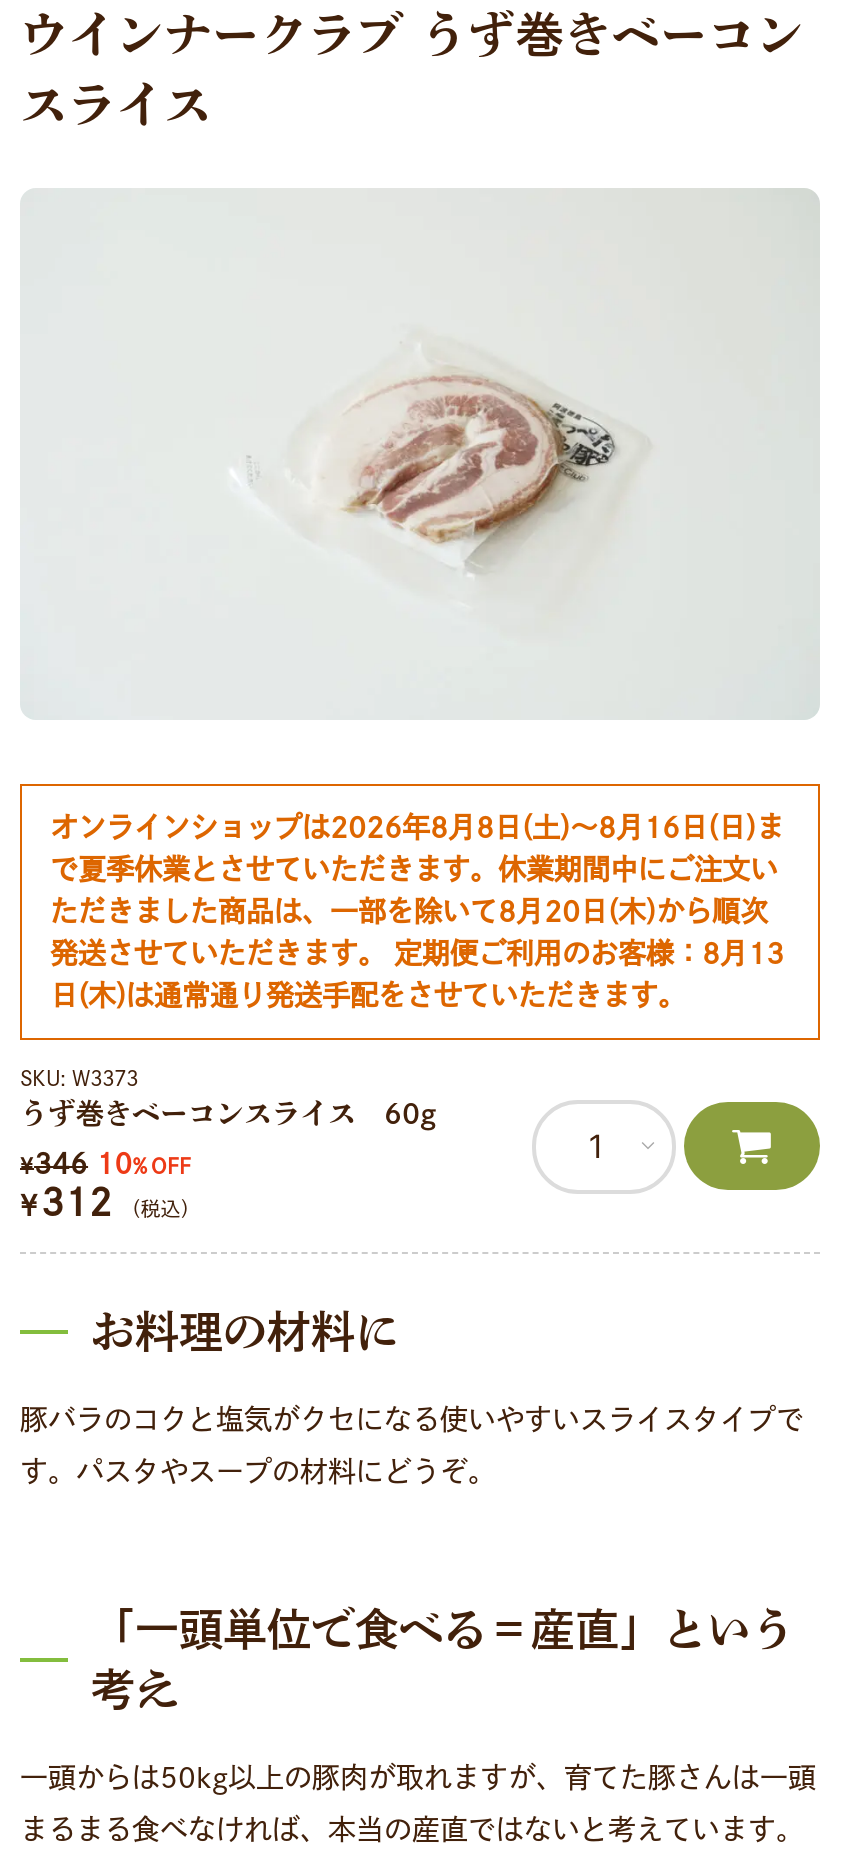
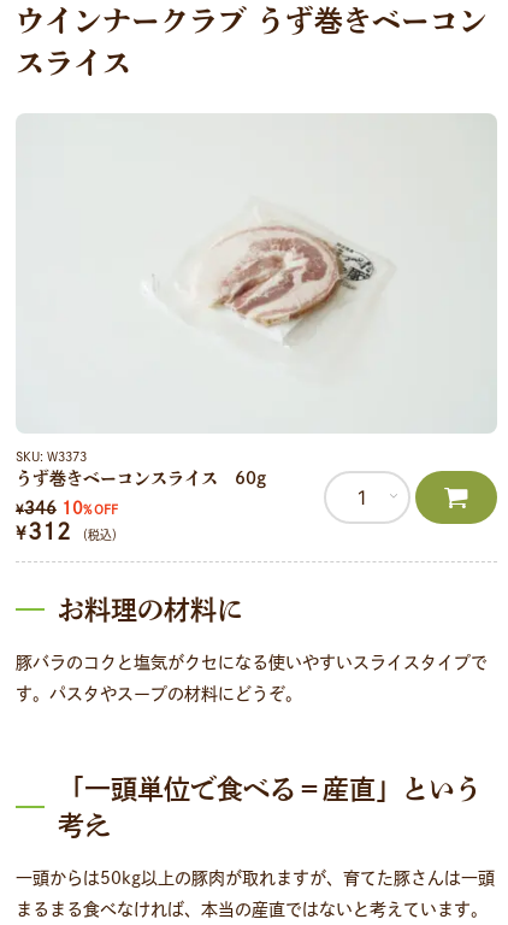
- [image]
- オンラインショップは2026年8月8日(土)～8月16日(日)ま
- で夏季休業とさせていただきます。休業期間中にご注文い
- ただきました商品は、一部を除いて8月20日(木)から順次
- 発送させていただきます。 定期便ご利用のお客様：8月13
- 日(木)は通常通り発送手配をさせていただきます。
